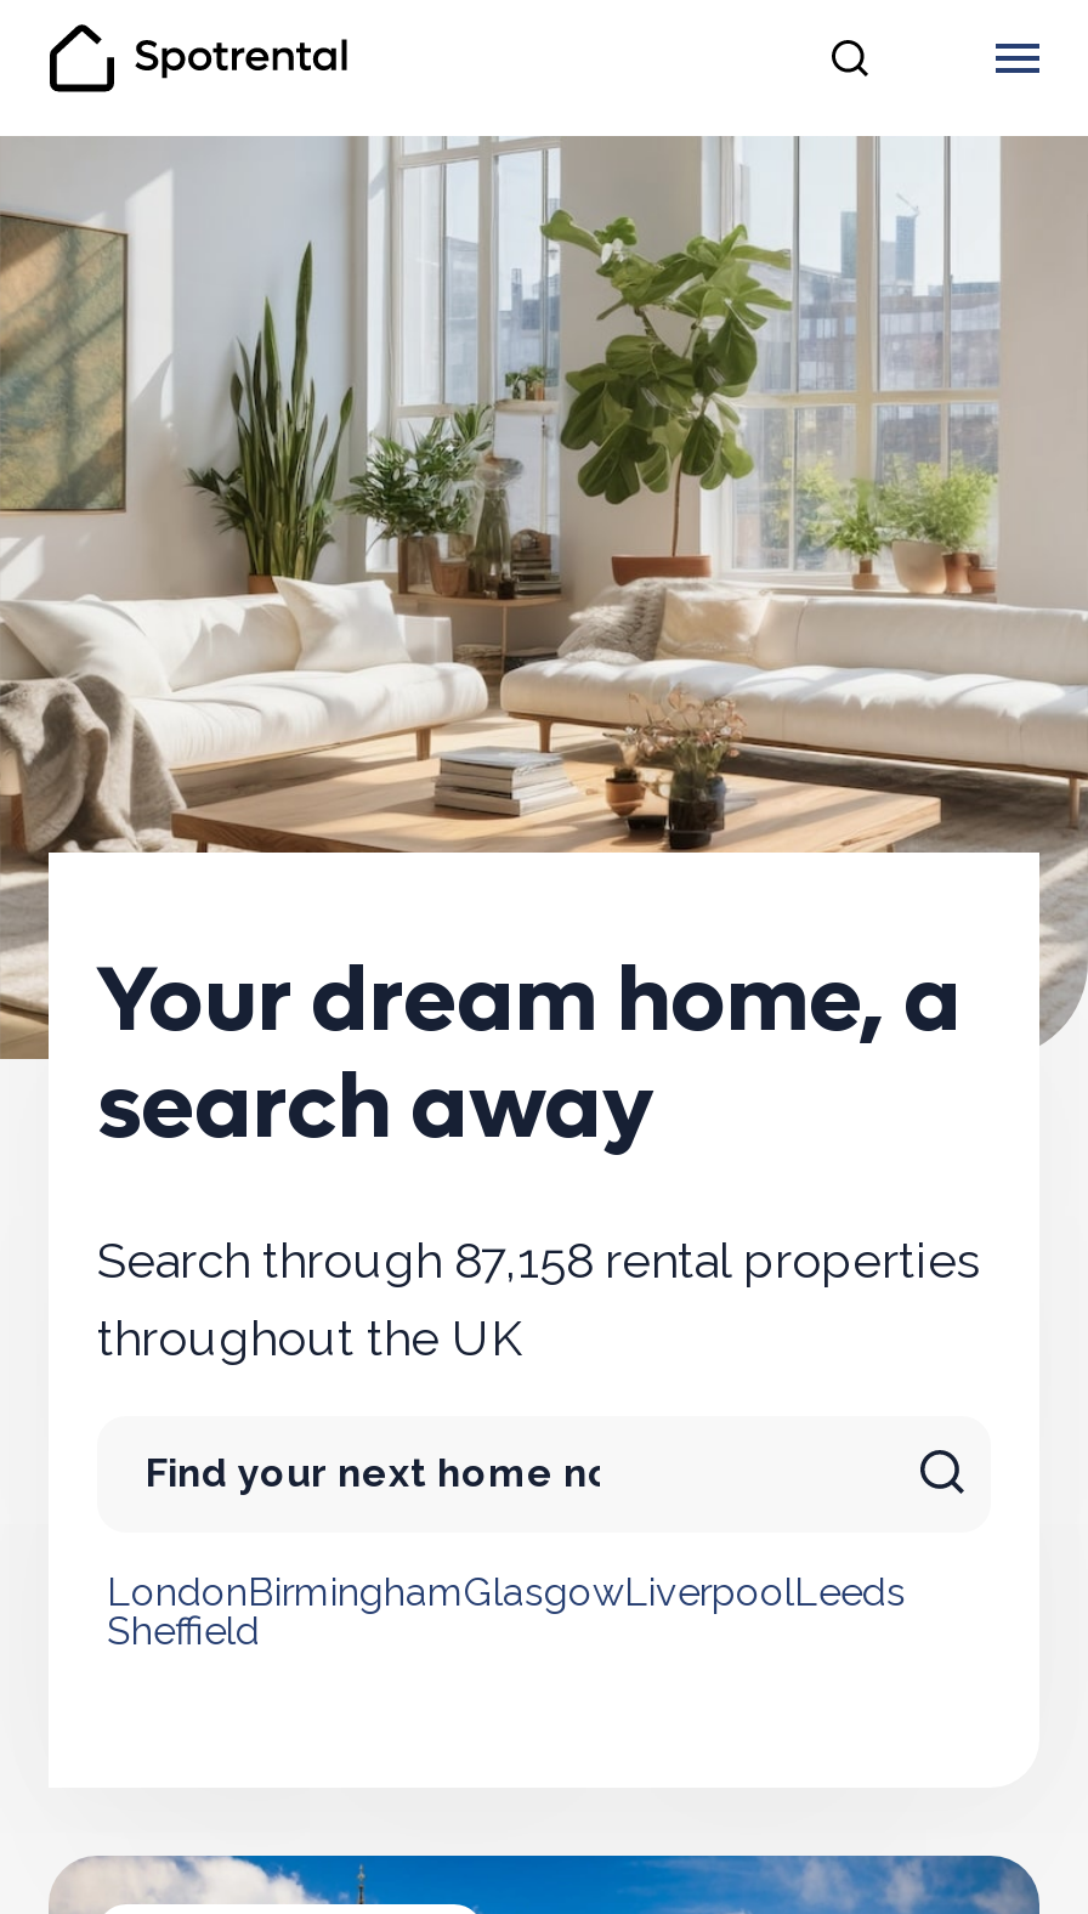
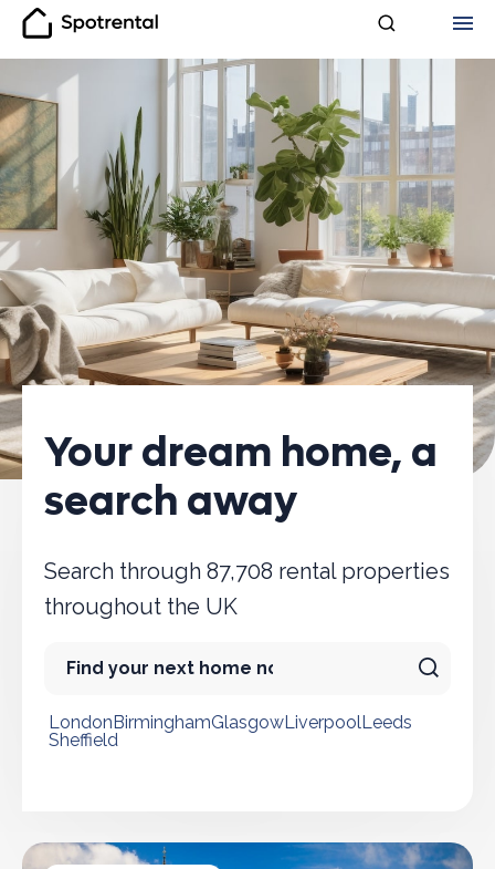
- Search through 87,158 rental properties
+ Search through 87,708 rental properties
